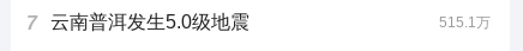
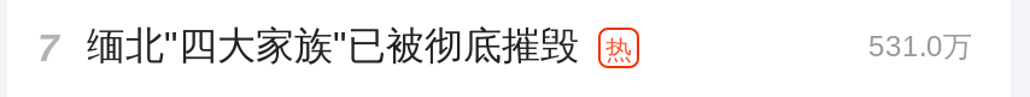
- 云南普洱发生5.0级地震
- 515.1万
+ 缅北"四大家族"已被彻底摧毁
+ 热
+ 531.0万
